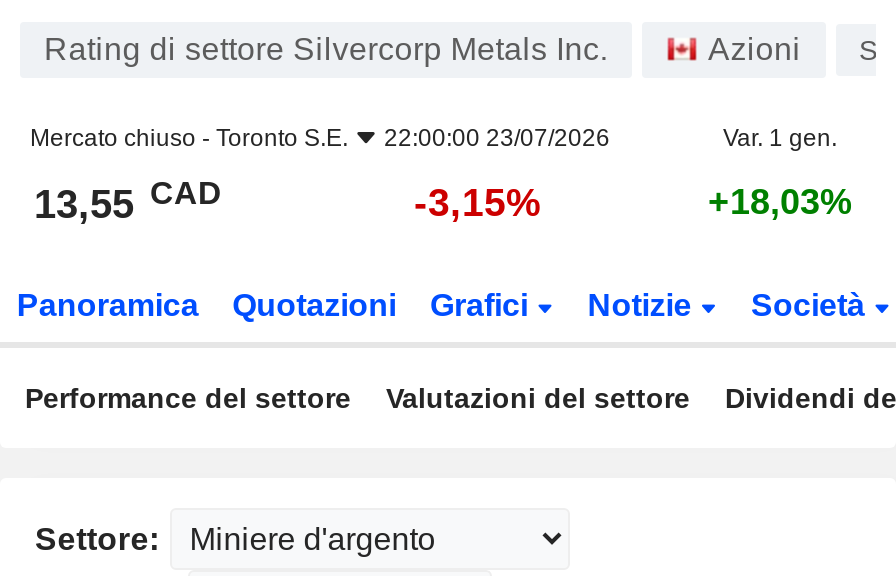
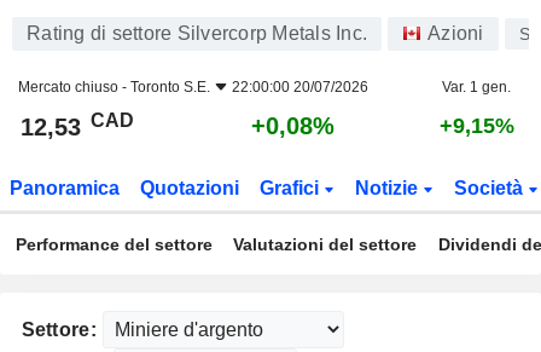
- Mercato chiuso - Toronto S.E. 22:00:00 23/07/2026
+ Mercato chiuso - Toronto S.E. 22:00:00 20/07/2026

- 13,55 CAD
+ 12,53 CAD

- -3,15%
+ +0,08%

- +18,03%
+ +9,15%
